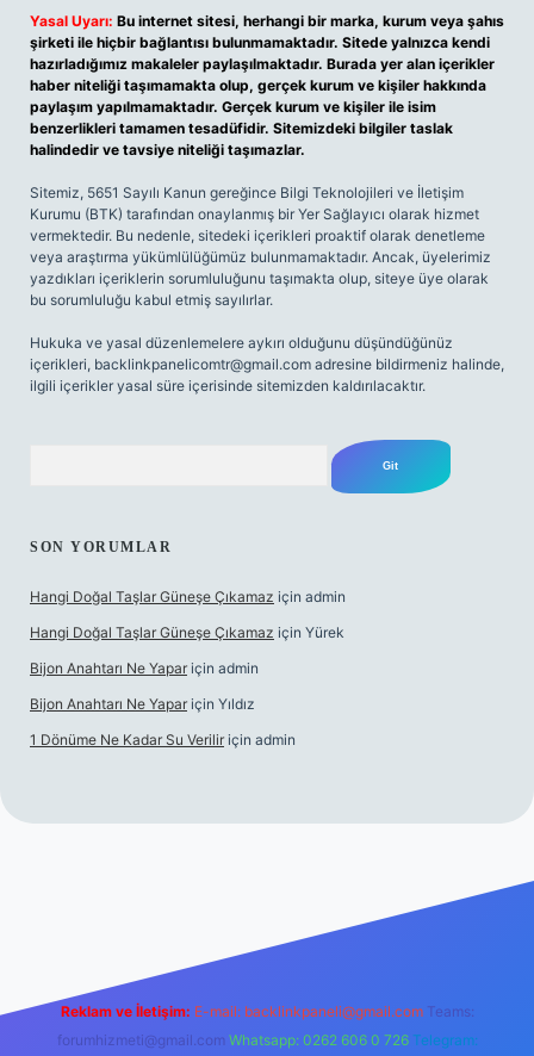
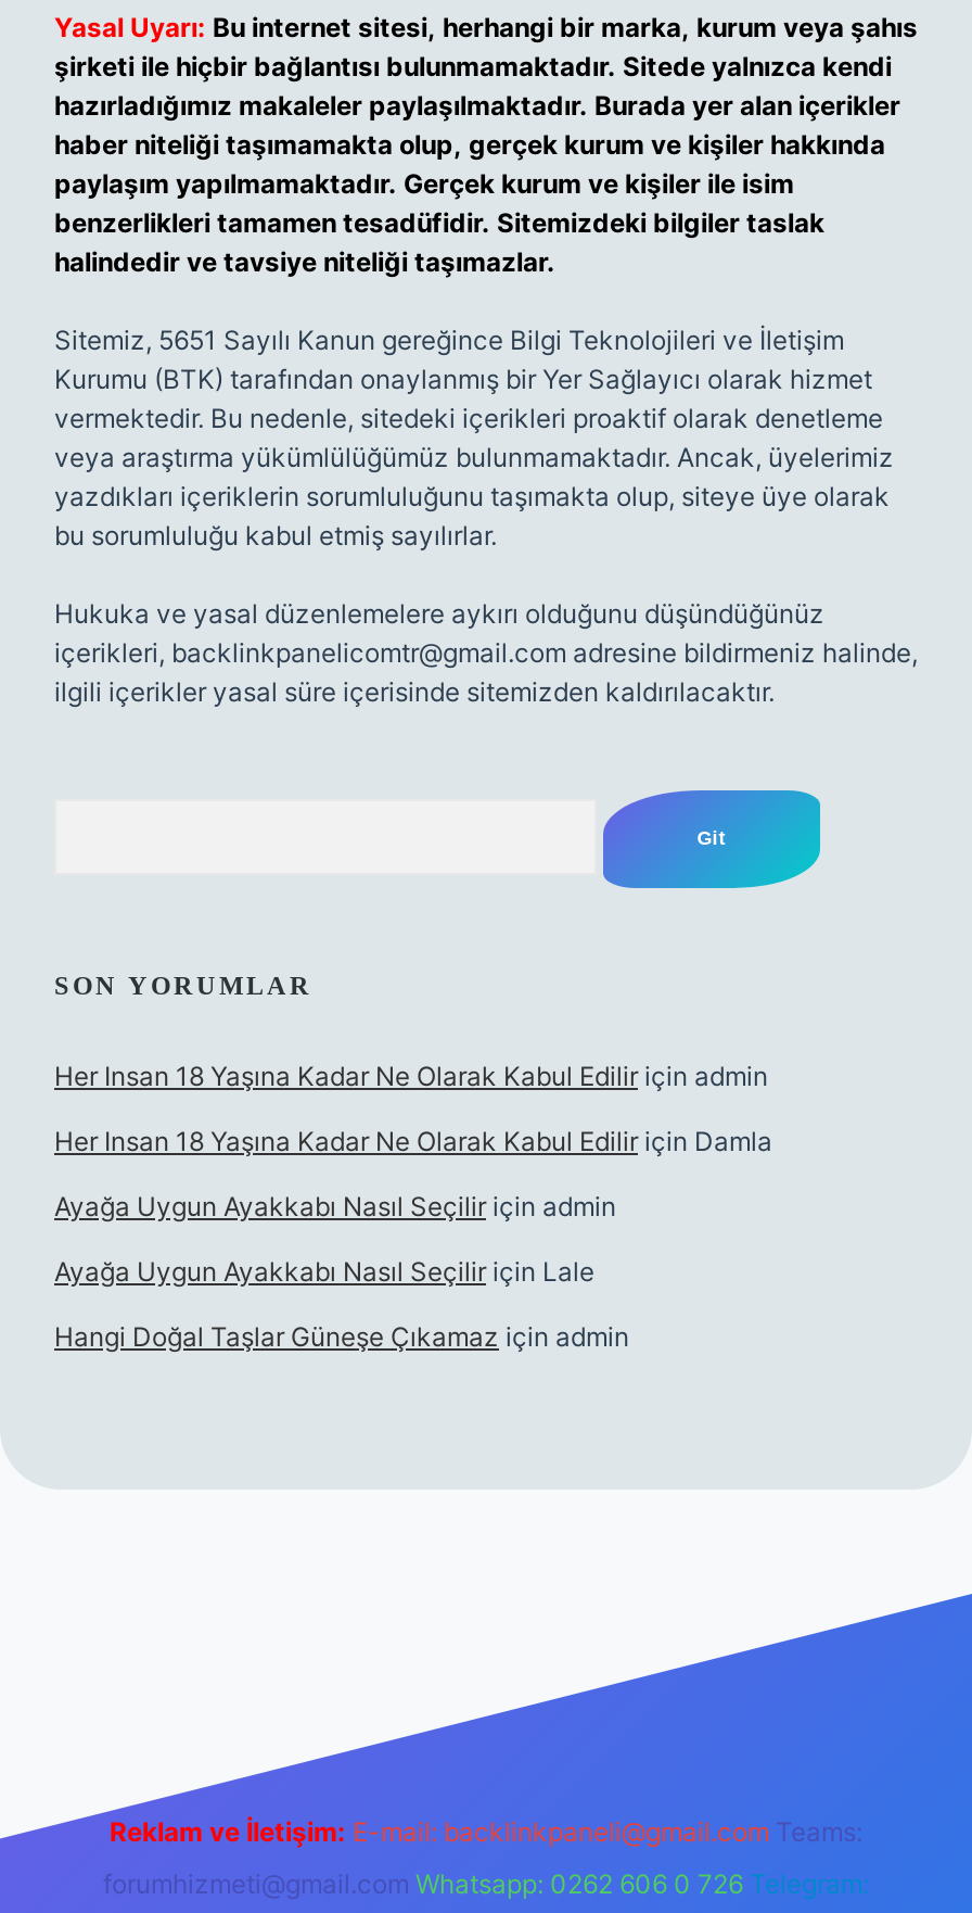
+ Her Insan 18 Yaşına Kadar Ne Olarak Kabul Edilir için admin
+ Her Insan 18 Yaşına Kadar Ne Olarak Kabul Edilir için Damla
+ Ayağa Uygun Ayakkabı Nasıl Seçilir için admin
+ Ayağa Uygun Ayakkabı Nasıl Seçilir için Lale

moved down: Hangi Doğal Taşlar Güneşe Çıkamaz için admin

- Hangi Doğal Taşlar Güneşe Çıkamaz için Yürek
- Bijon Anahtarı Ne Yapar için admin
- Bijon Anahtarı Ne Yapar için Yıldız
- 1 Dönüme Ne Kadar Su Verilir için admin
